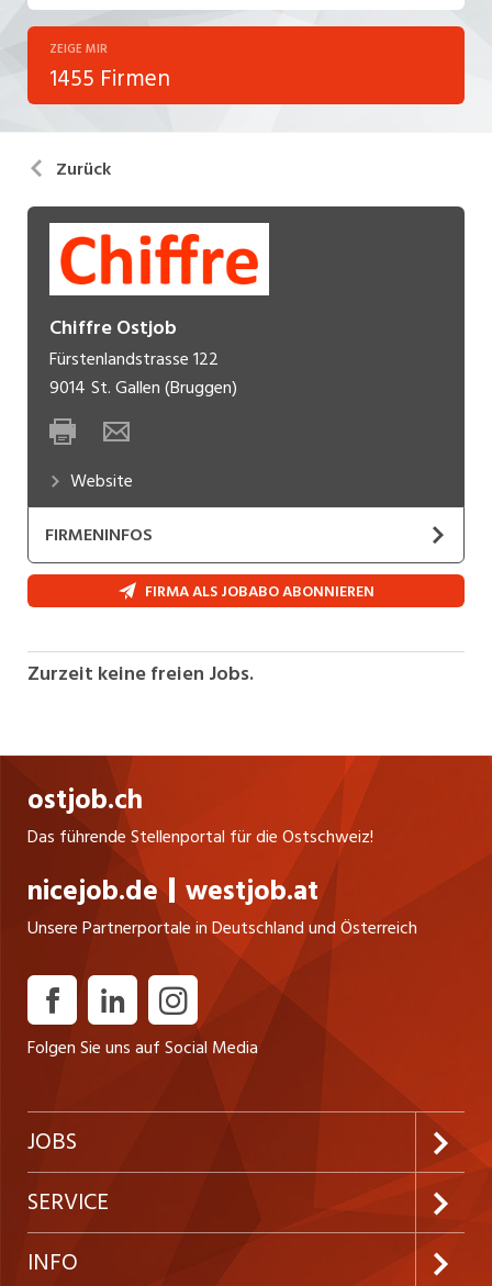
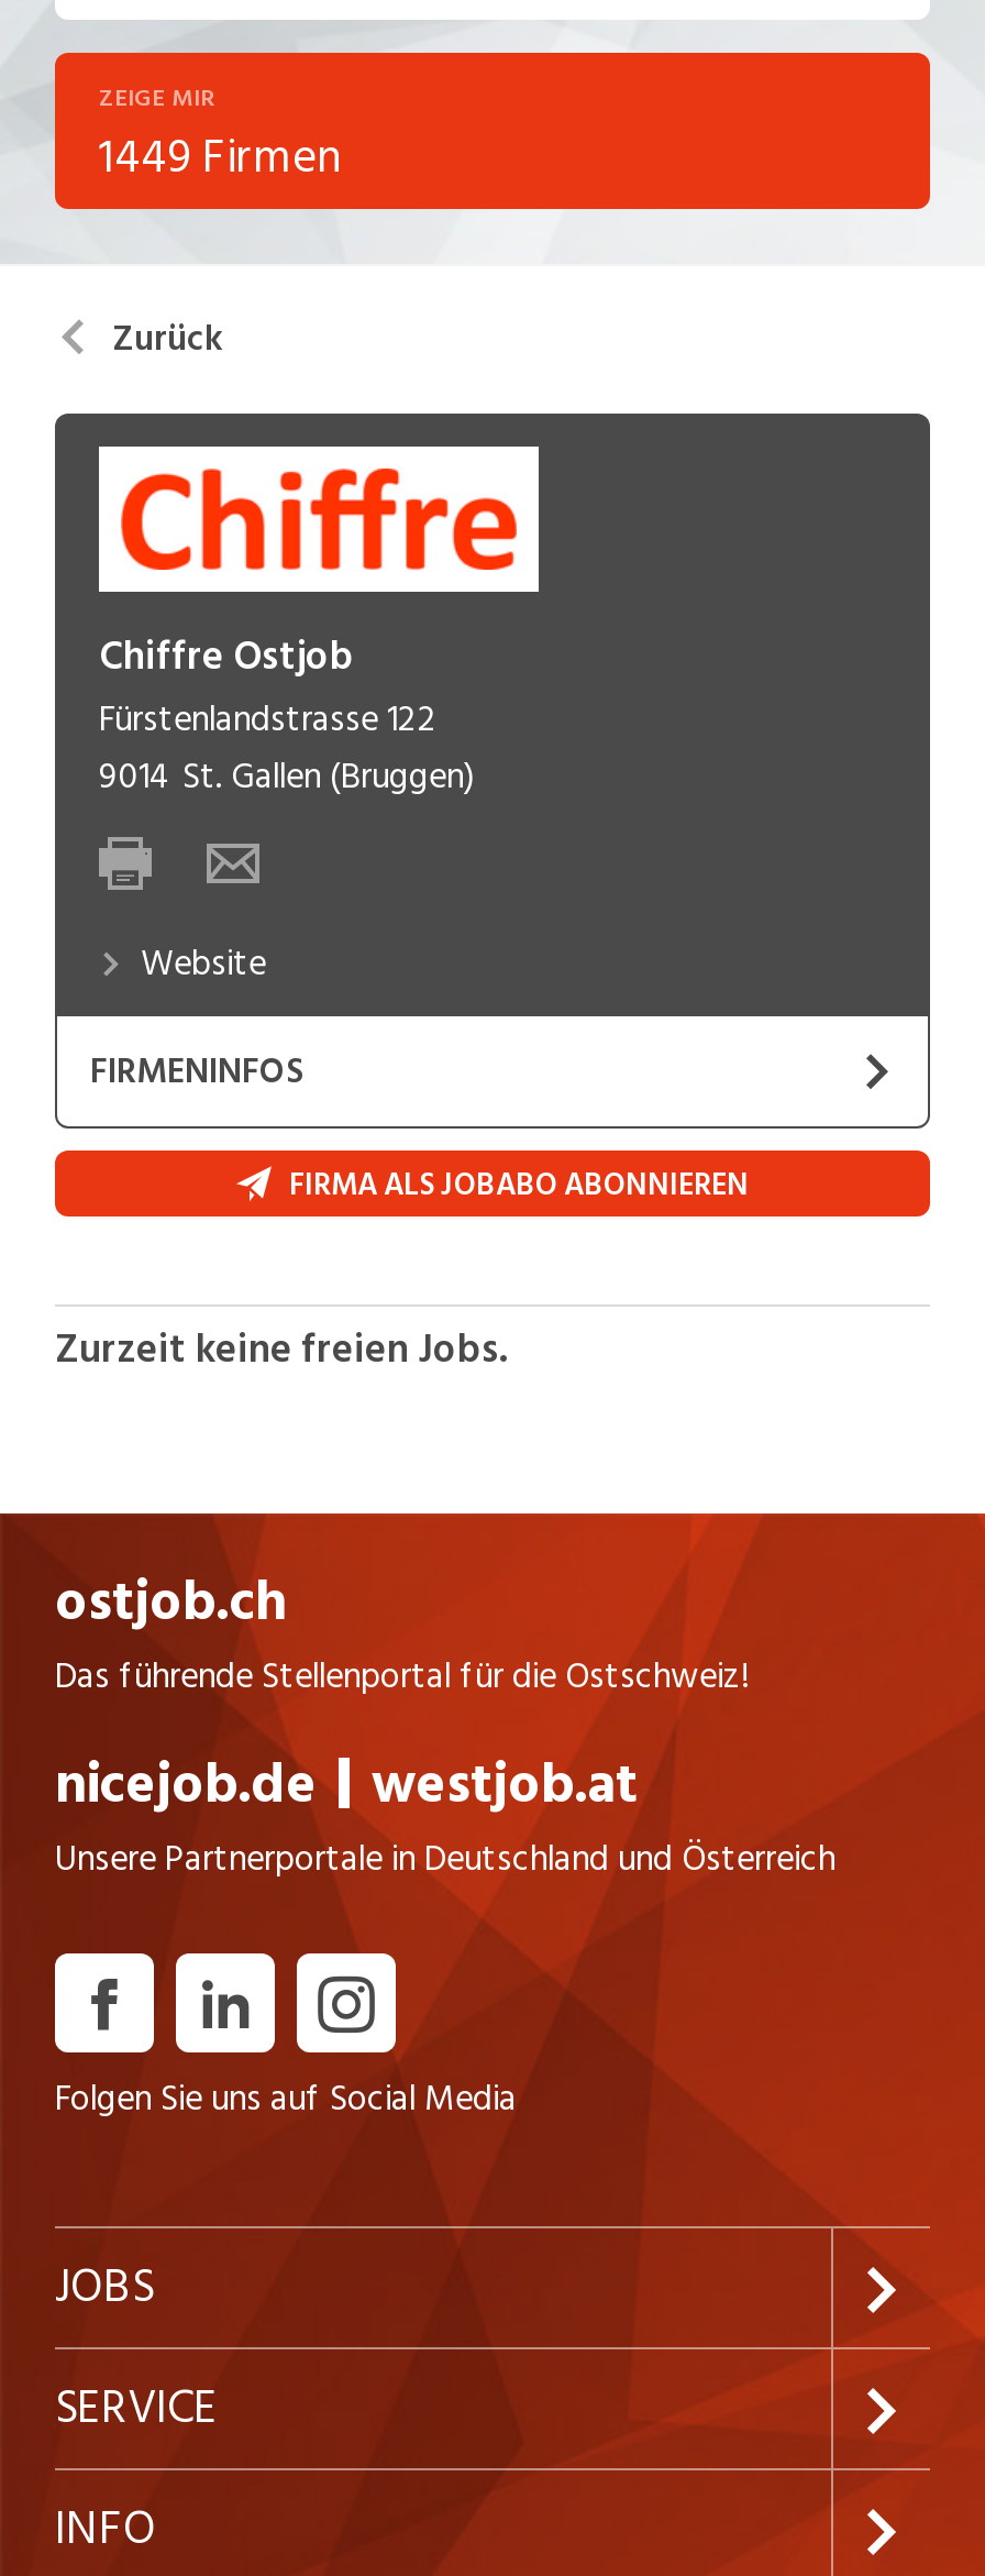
- 1455 Firmen
+ 1449 Firmen
